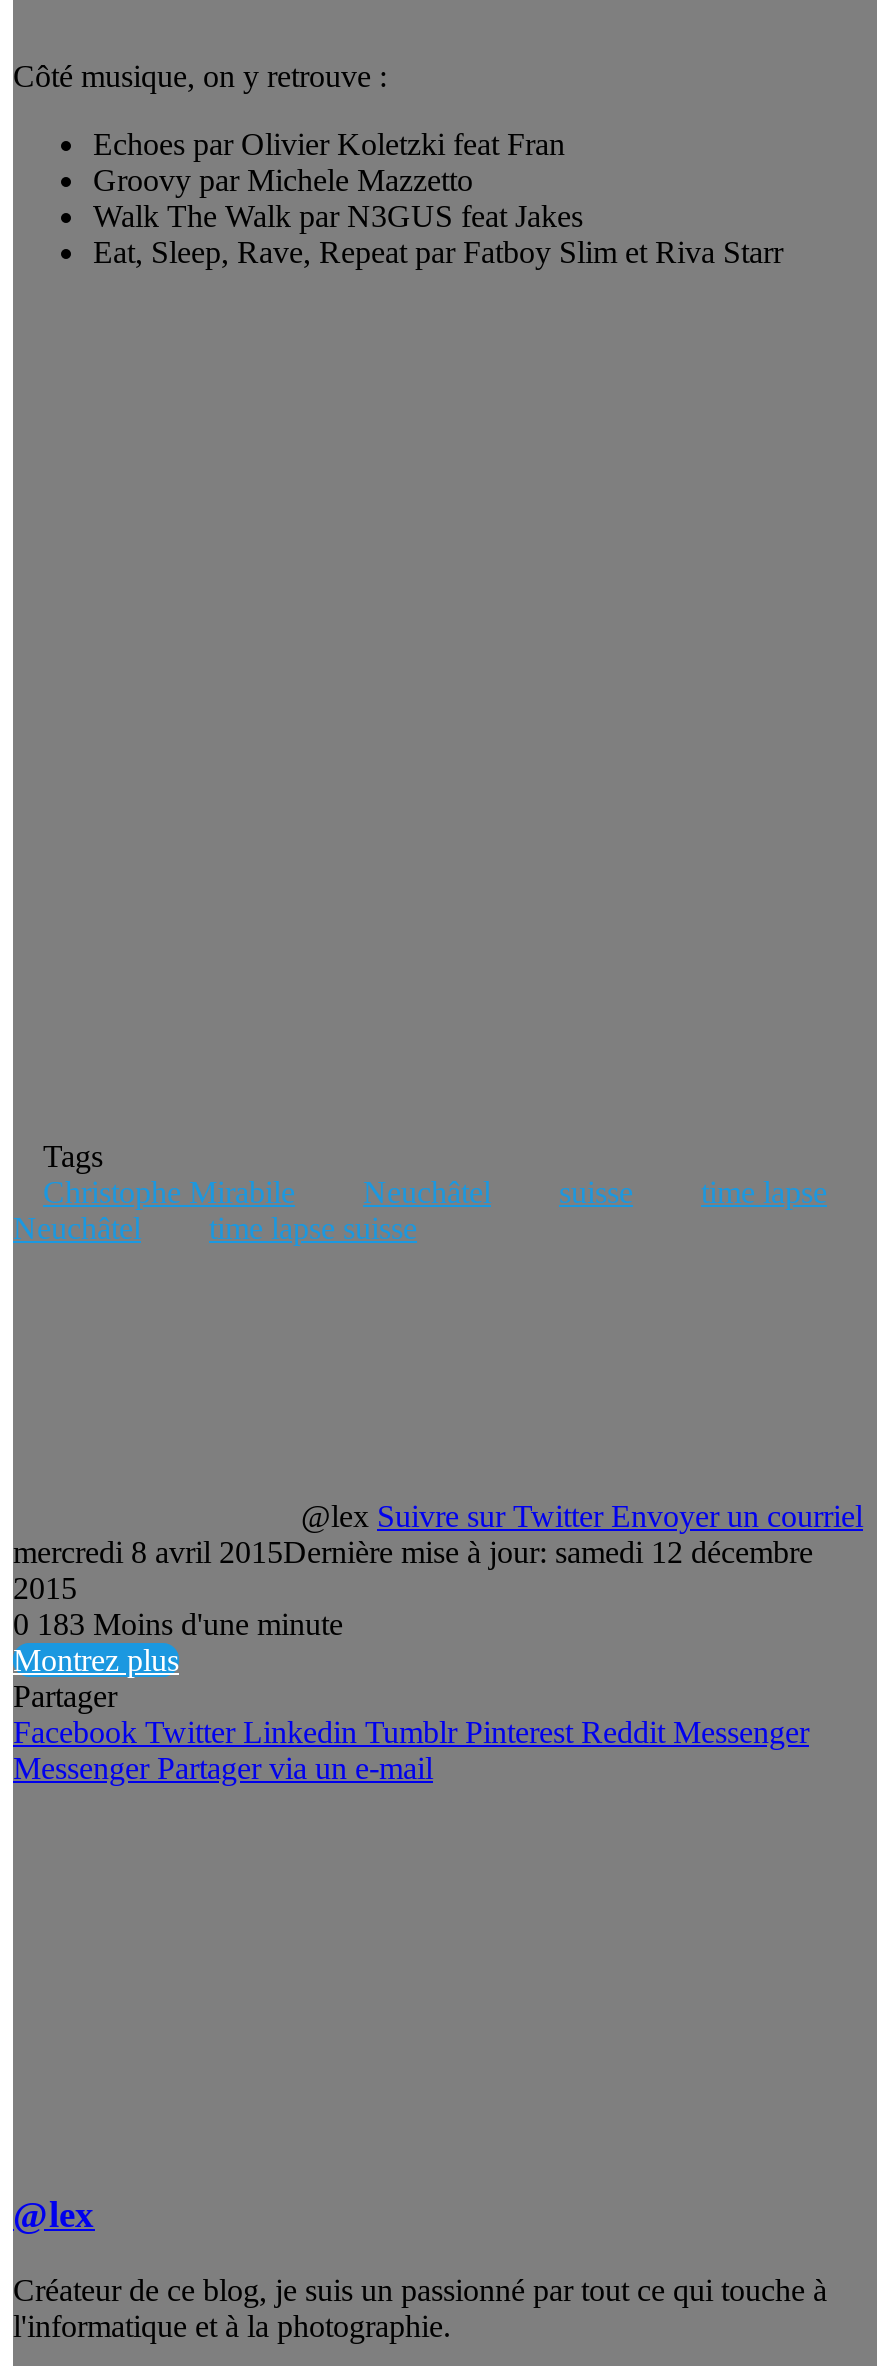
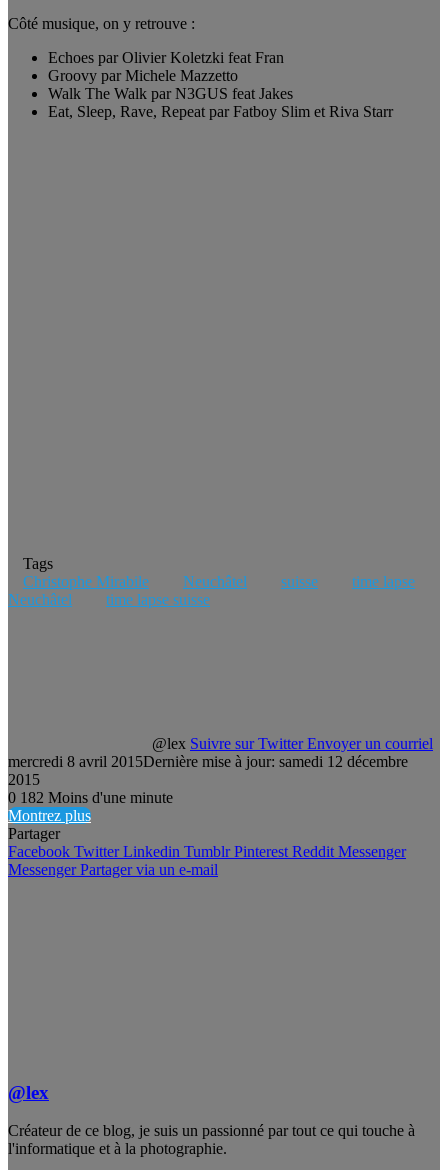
- 0 183 Moins d'une minute
+ 0 182 Moins d'une minute
